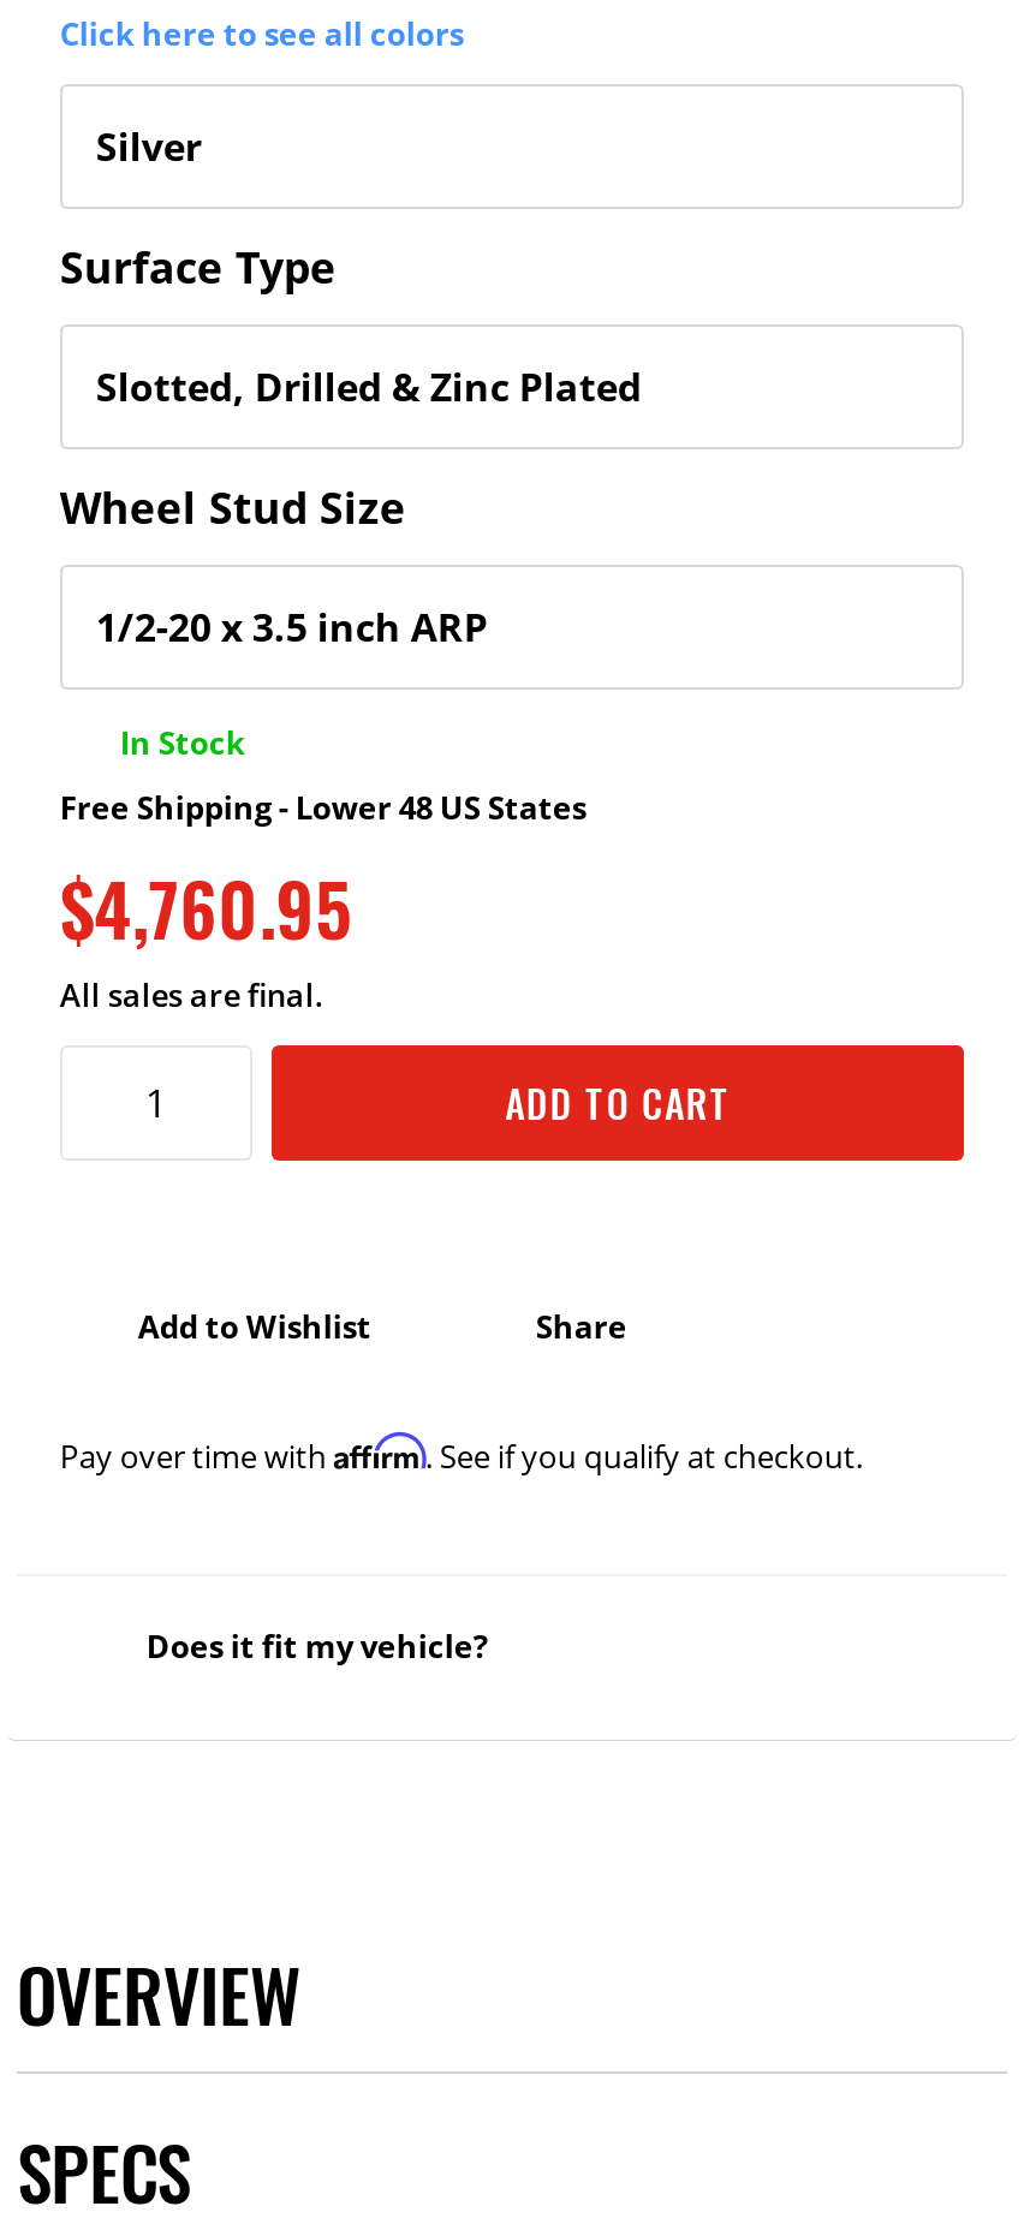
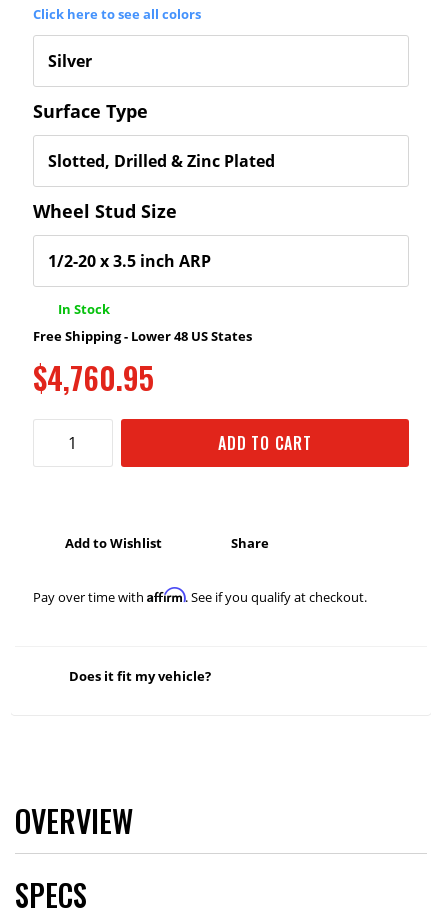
- All sales are final.
